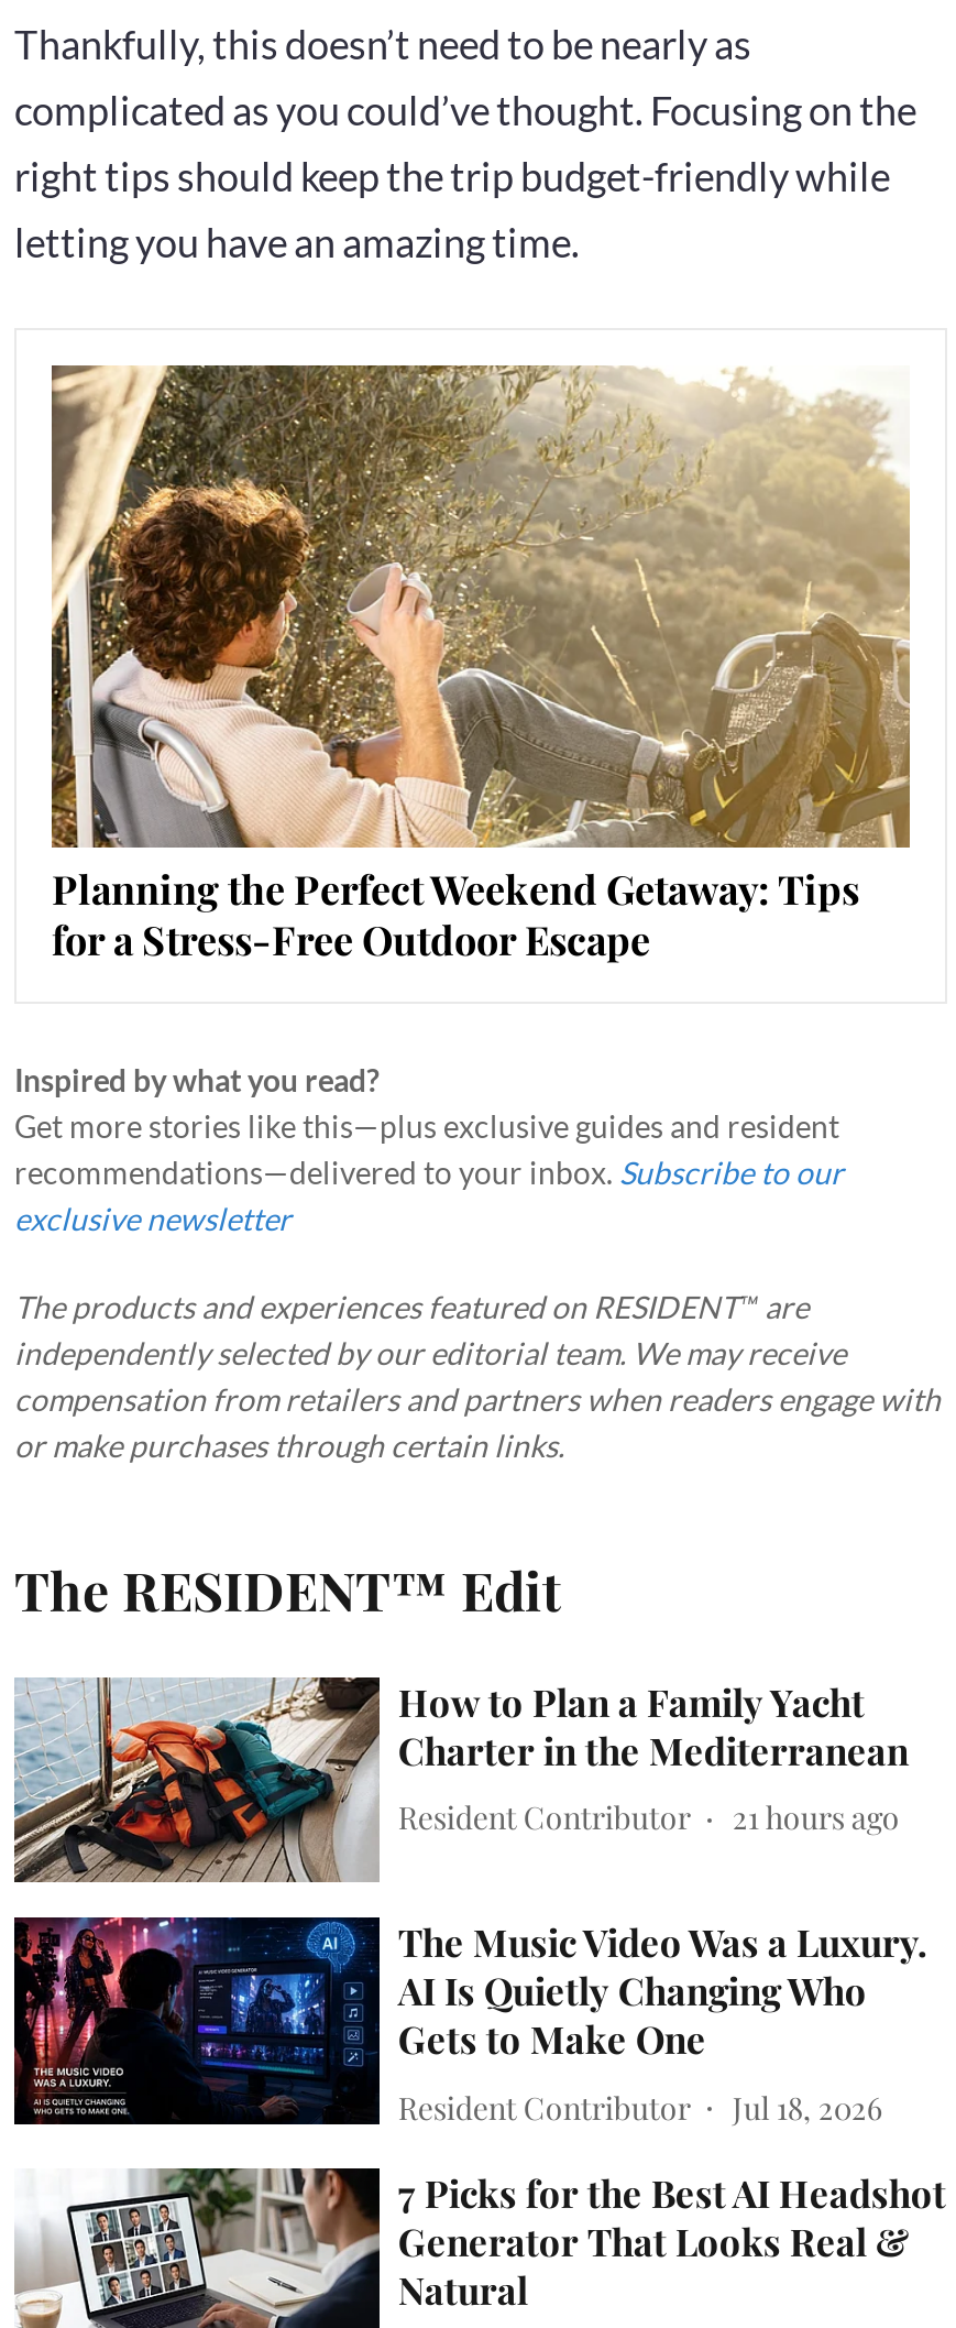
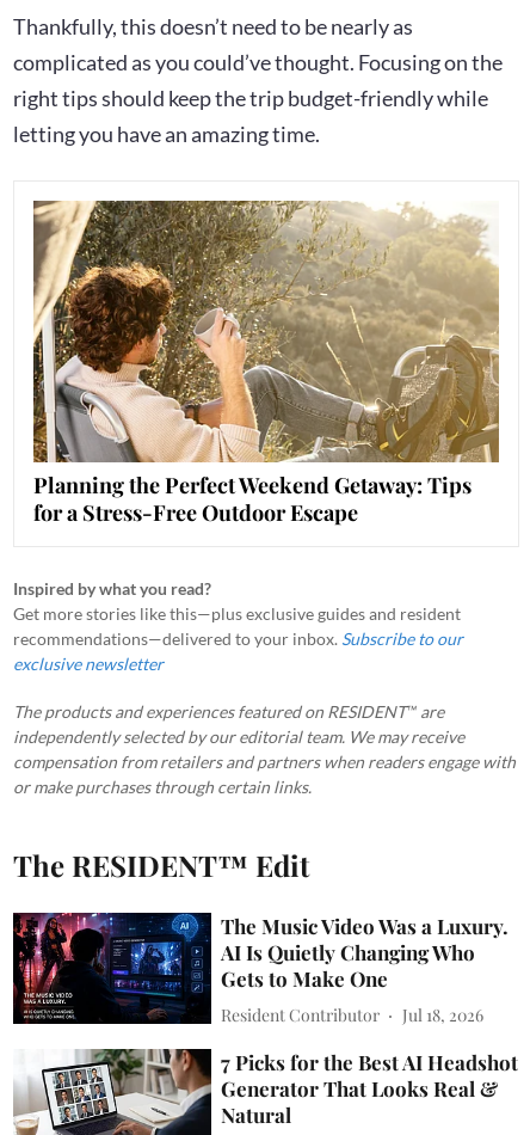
- [image]
- How to Plan a Family Yacht
- Charter in the Mediterranean
- Resident Contributor
- 21 hours ago
